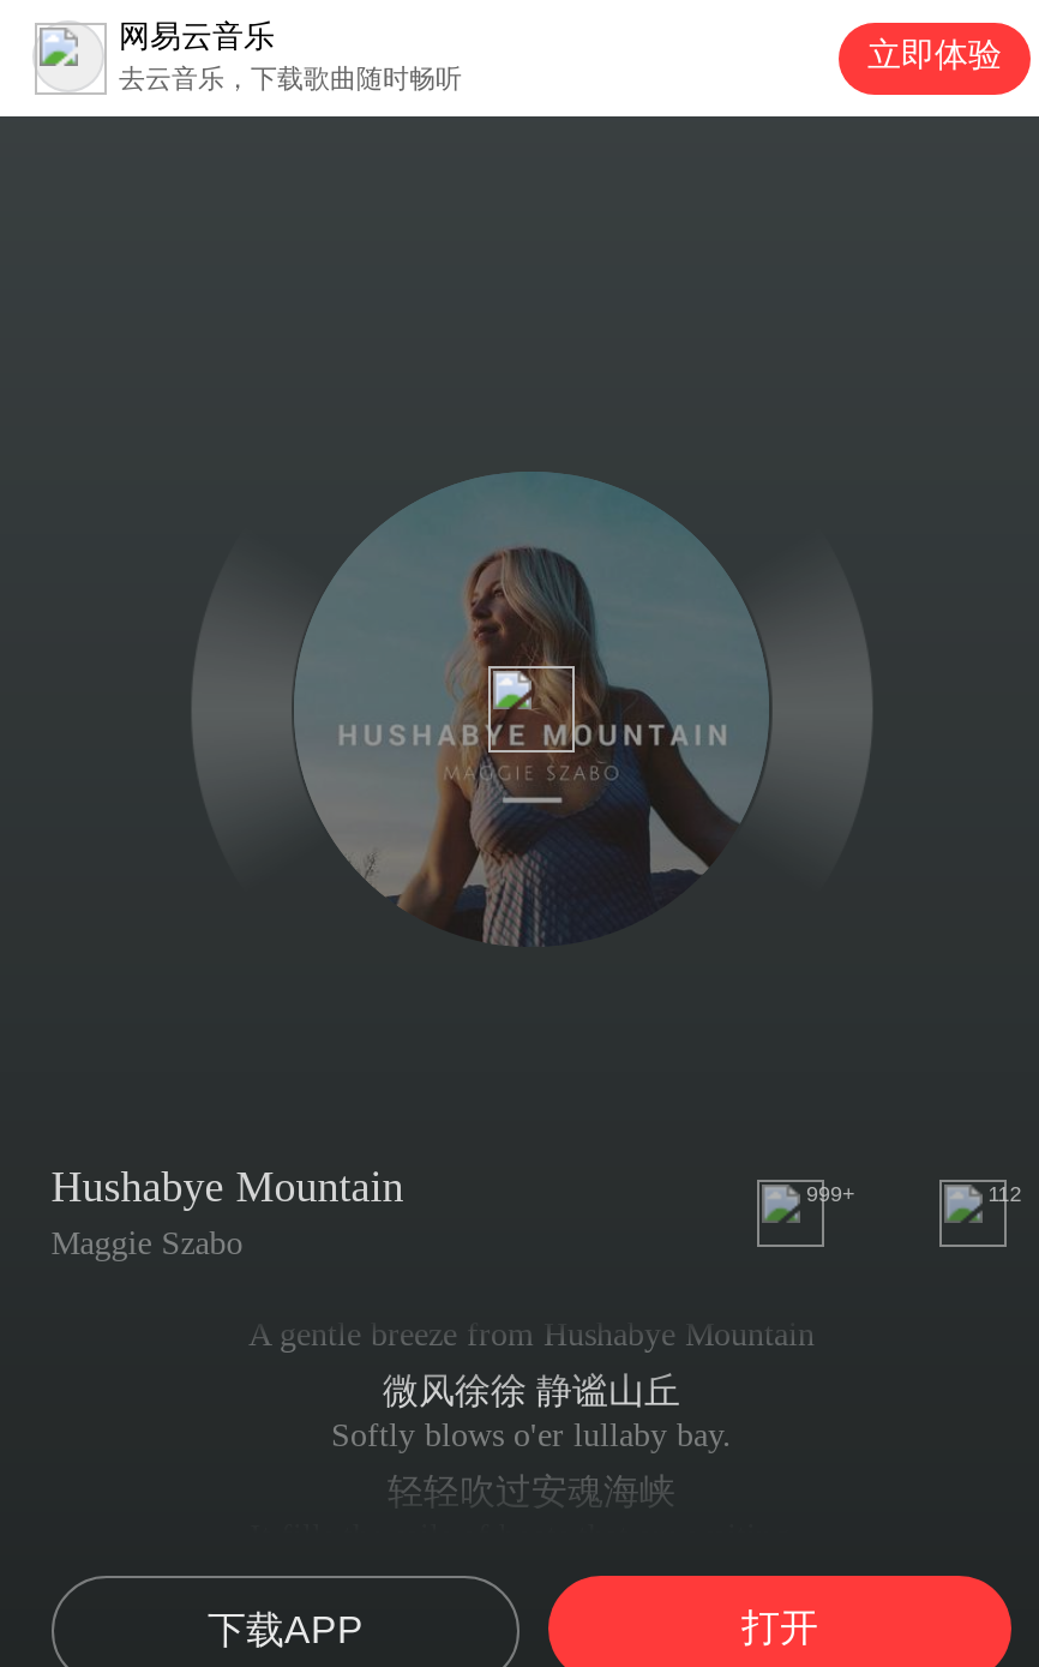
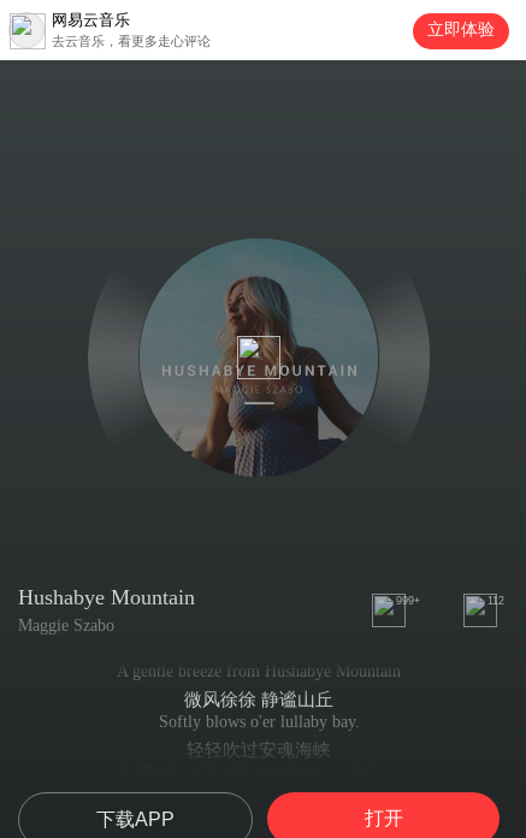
- 去云音乐，下载歌曲随时畅听
+ 去云音乐，看更多走心评论
